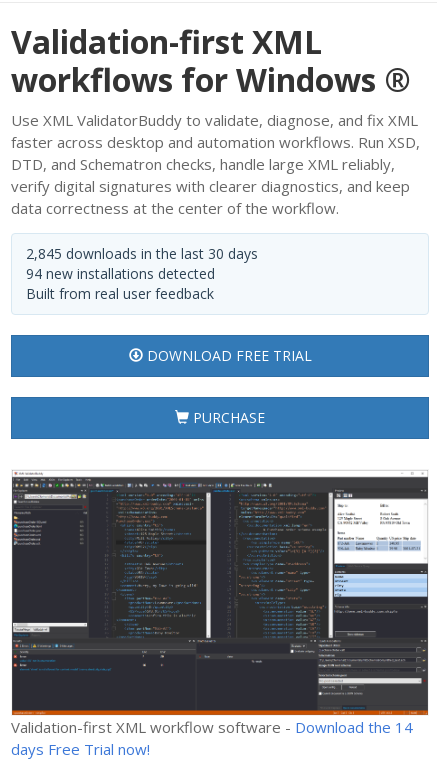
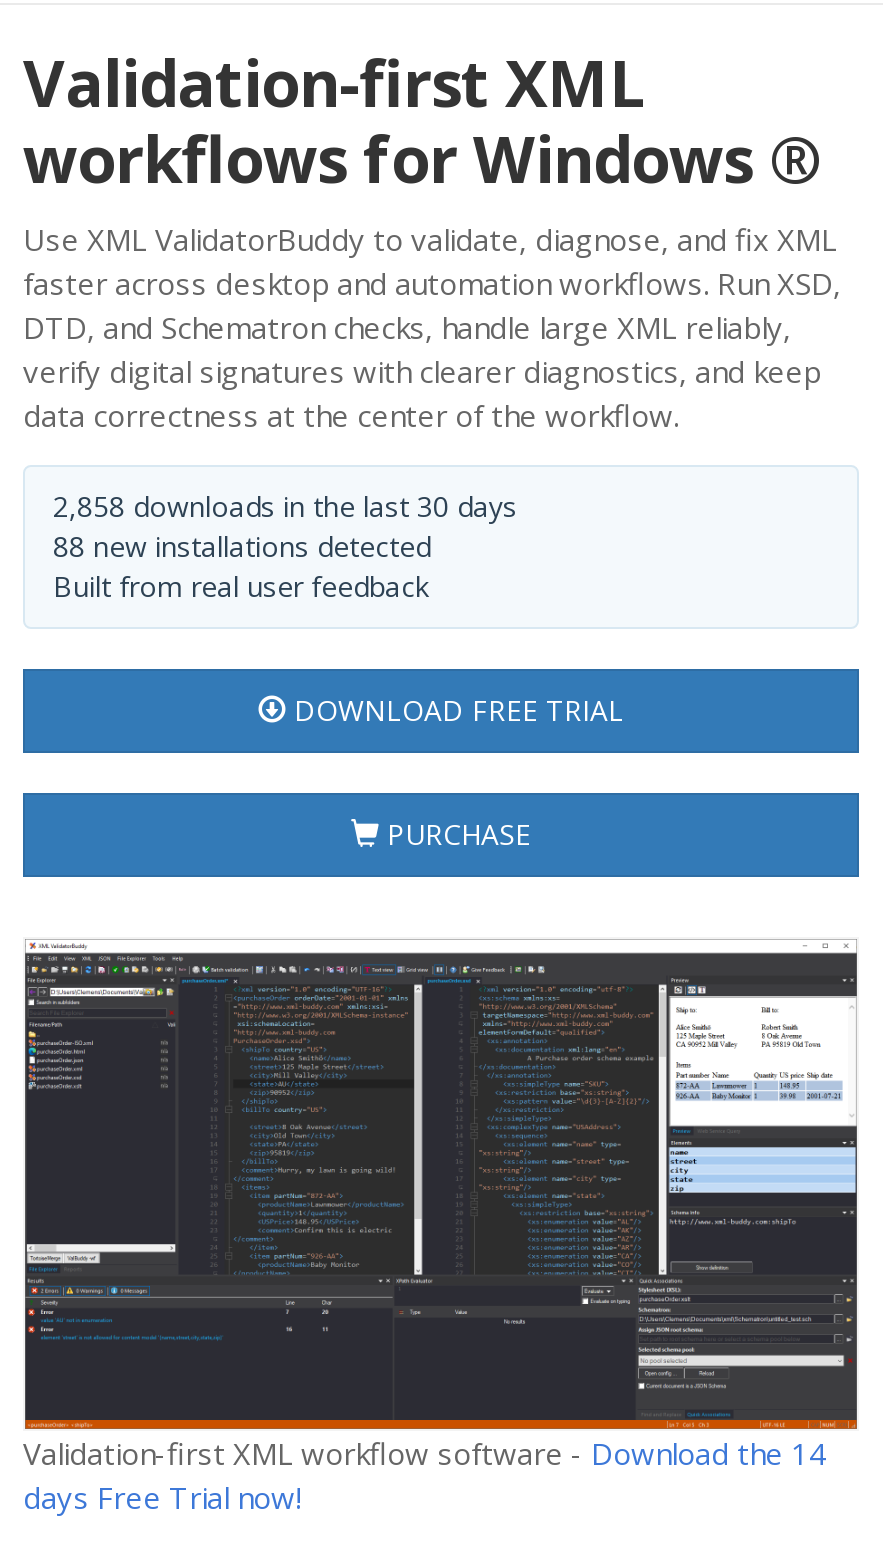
- 2,845 downloads in the last 30 days
+ 2,858 downloads in the last 30 days

- 94 new installations detected
+ 88 new installations detected
